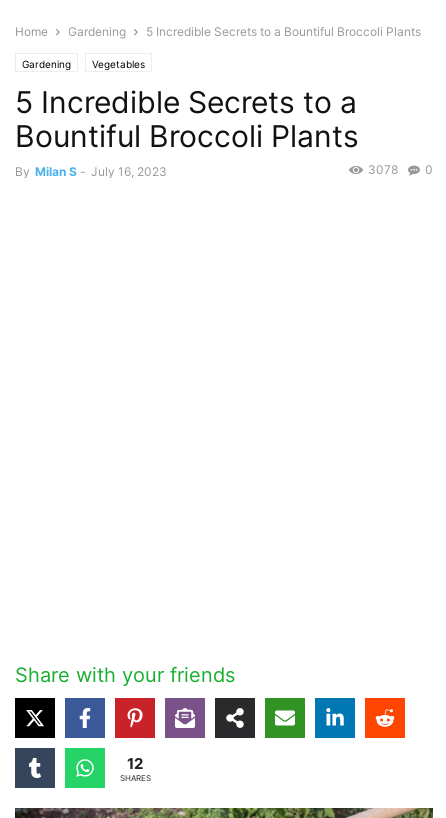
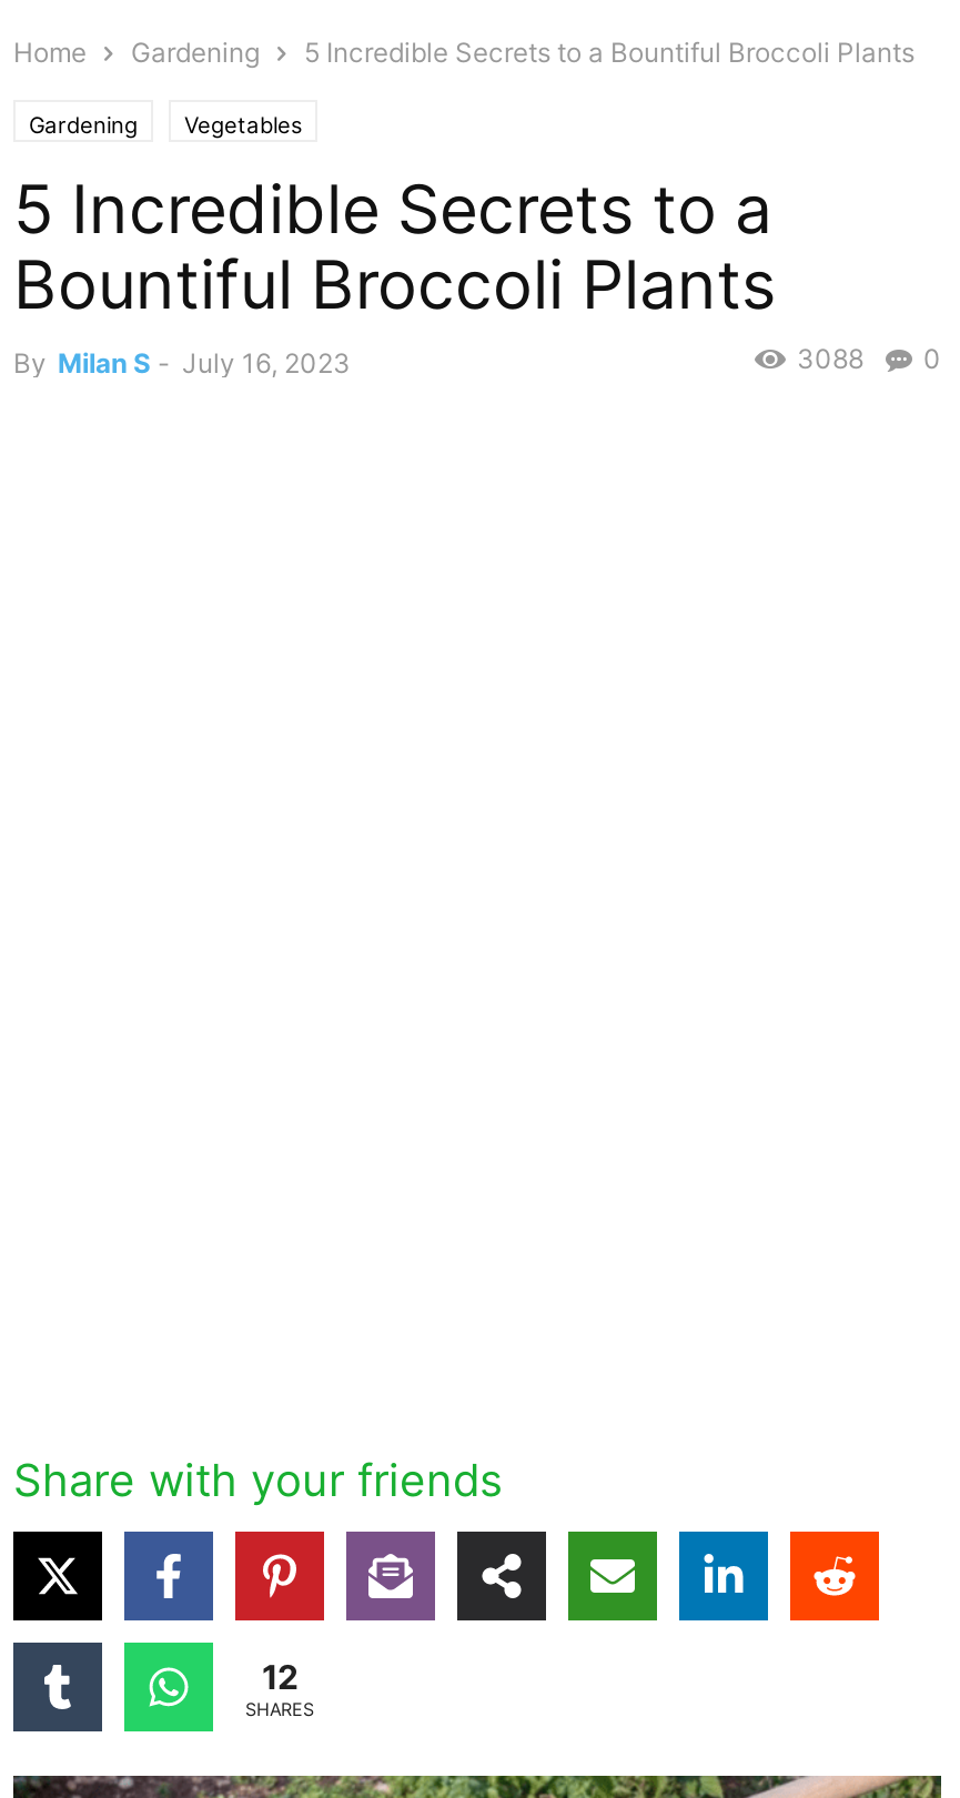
- 3078 0
+ 3088 0
